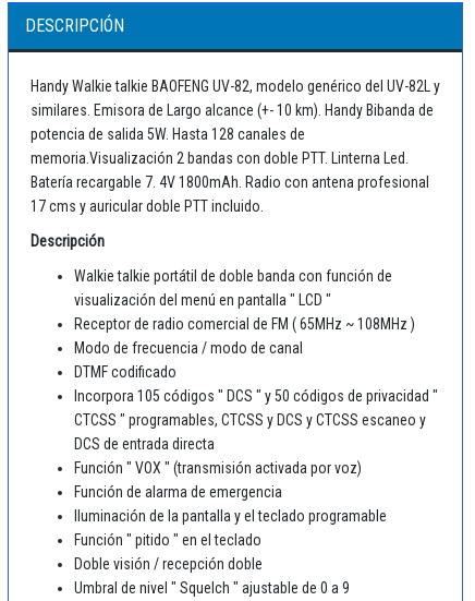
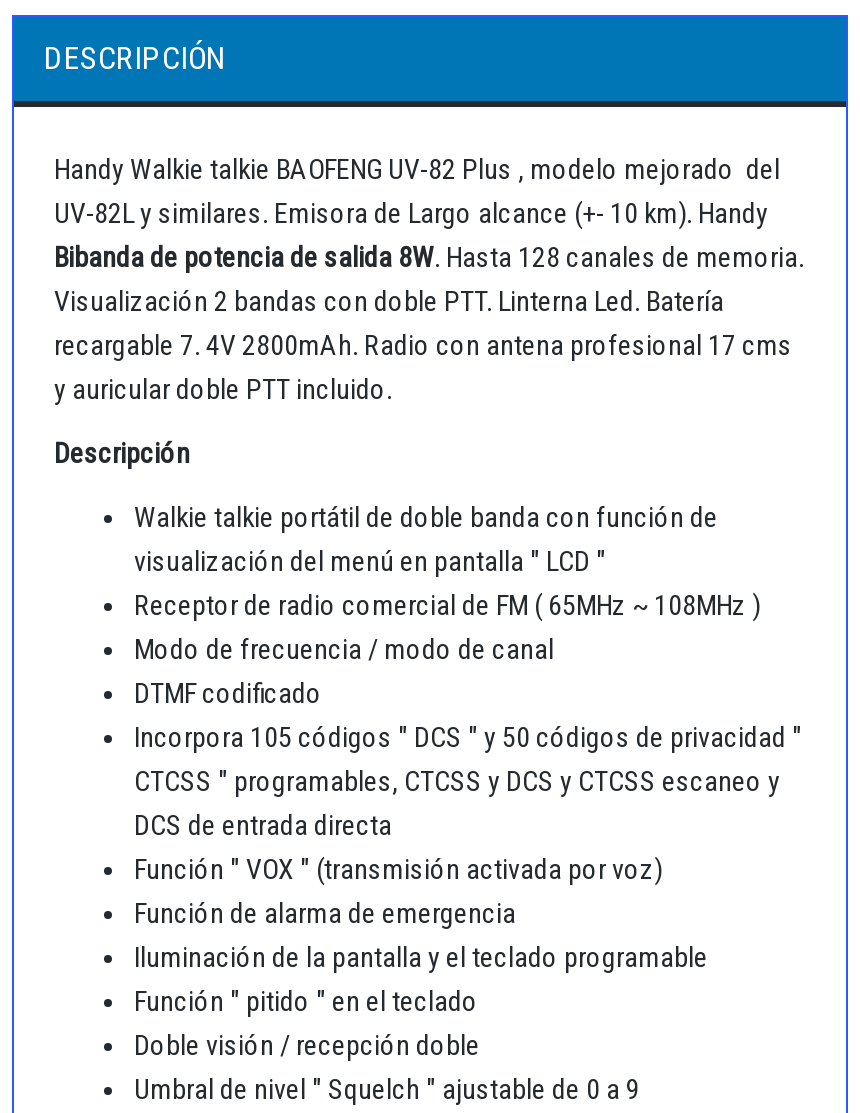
- Handy Walkie talkie BAOFENG UV-82, modelo genérico del UV-82L y
- similares. Emisora de Largo alcance (+- 10 km). Handy Bibanda de
- potencia de salida 5W. Hasta 128 canales de
- memoria.Visualización 2 bandas con doble PTT. Linterna Led.
- Batería recargable 7. 4V 1800mAh. Radio con antena profesional
- 17 cms y auricular doble PTT incluido.
+ Handy Walkie talkie BAOFENG UV-82 Plus , modelo mejorado del
+ UV-82L y similares. Emisora de Largo alcance (+- 10 km). Handy
+ Bibanda de potencia de salida 8W. Hasta 128 canales de memoria.
+ Visualización 2 bandas con doble PTT. Linterna Led. Batería
+ recargable 7. 4V 2800mAh. Radio con antena profesional 17 cms
+ y auricular doble PTT incluido.
